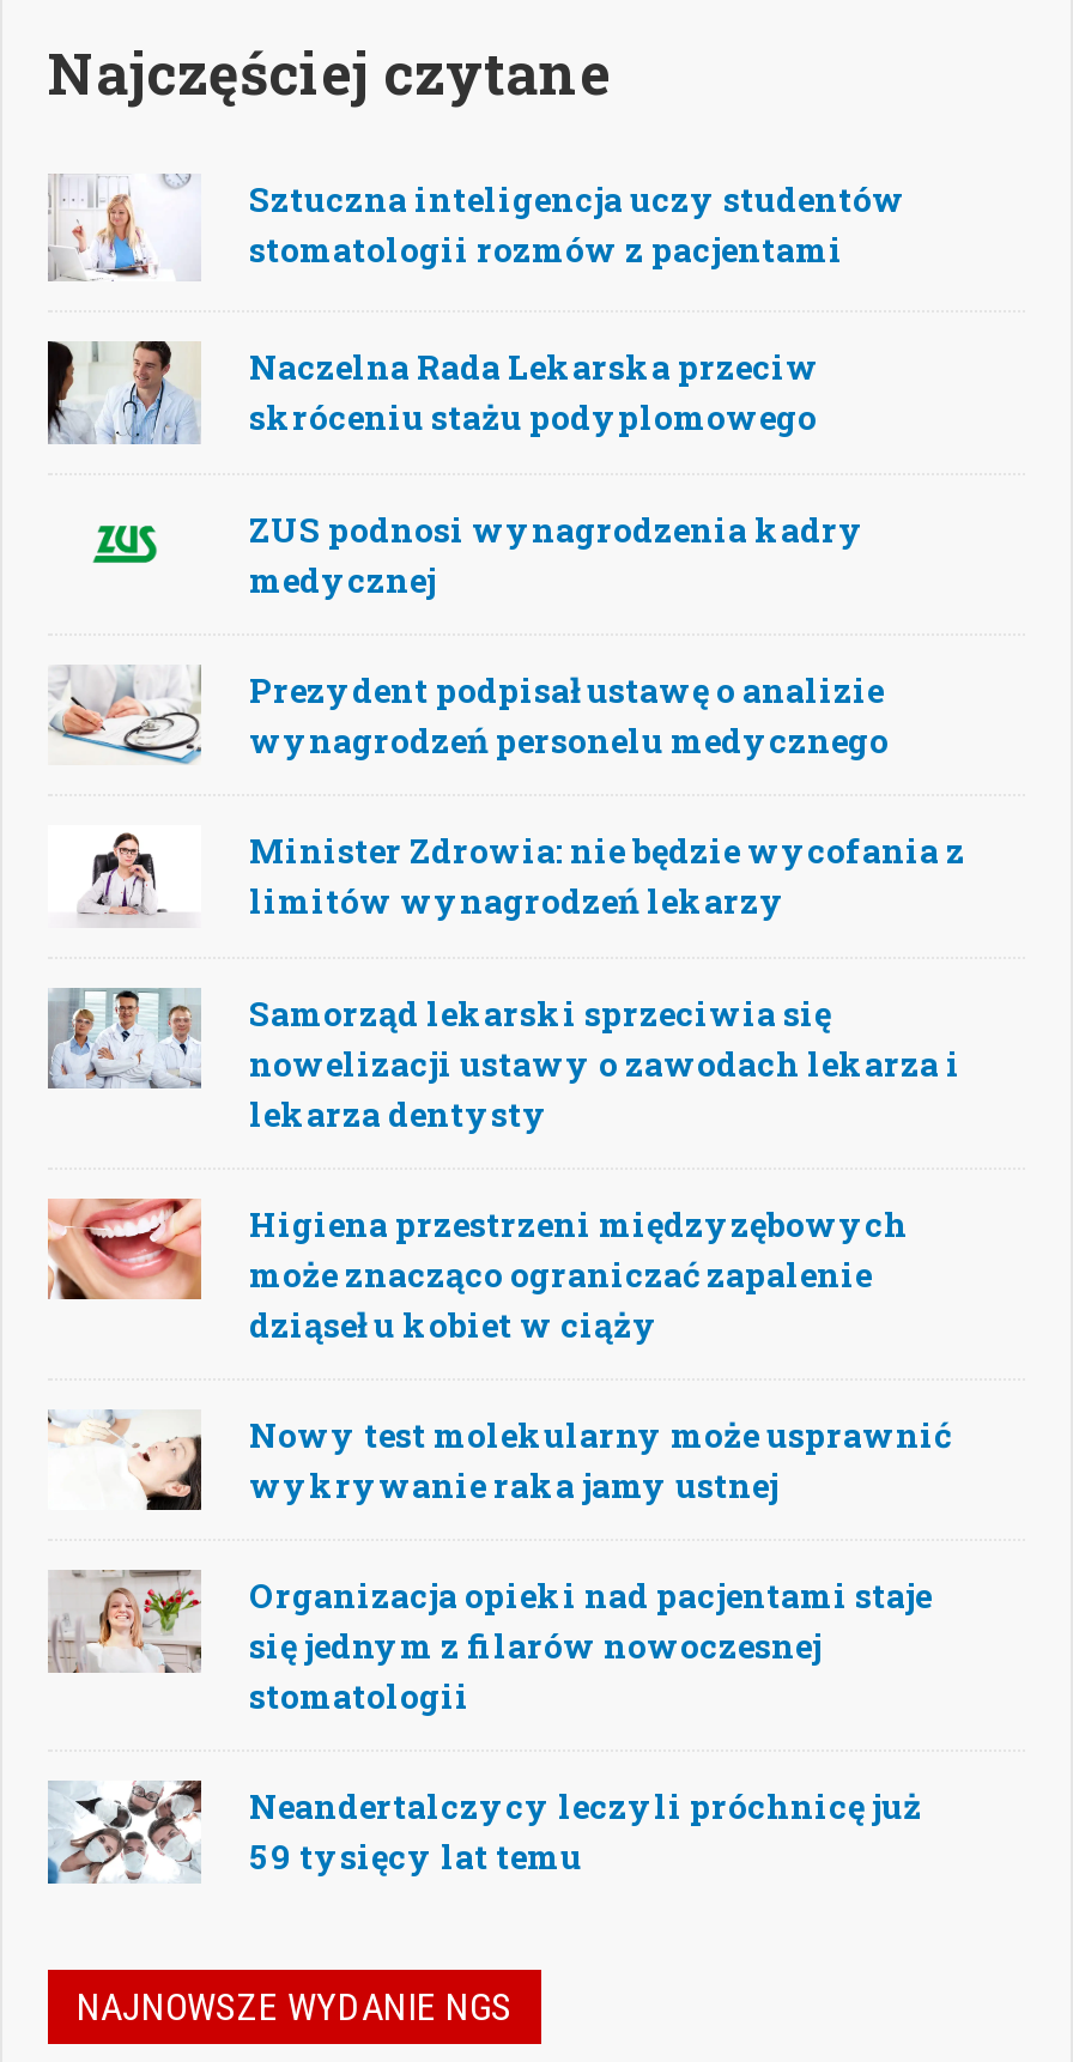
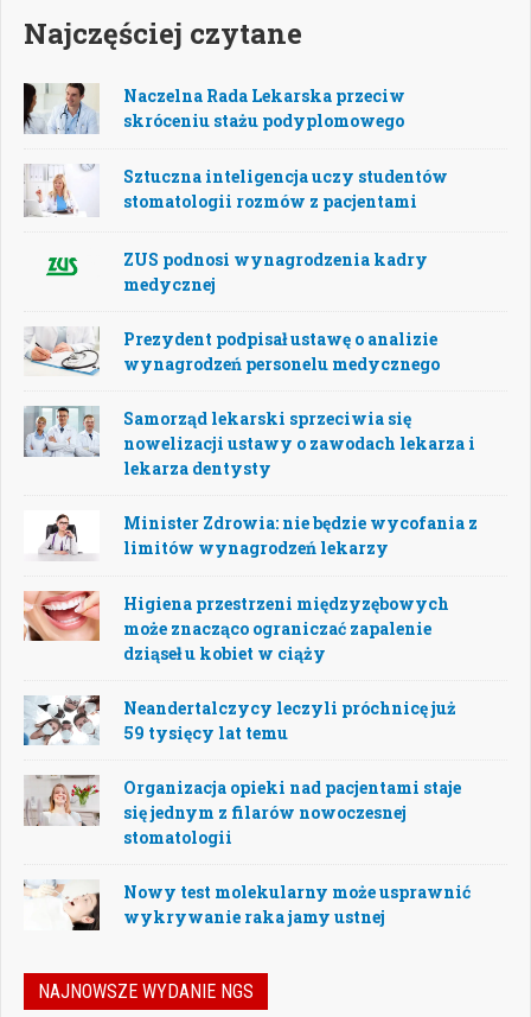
moved down: [image] | Sztuczna inteligencja uczy studentów | stomatologii rozmów z pacjentami

moved up: [image] | Naczelna Rada Lekarska przeciw | skróceniu stażu podyplomowego

moved down: [image] | Minister Zdrowia: nie będzie wycofania z | limitów wynagrodzeń lekarzy

moved up: [image] | Samorząd lekarski sprzeciwia się | nowelizacji ustawy o zawodach lekarza i | lekarza dentysty

moved down: [image] | Nowy test molekularny może usprawnić | wykrywanie raka jamy ustnej

moved up: [image] | Neandertalczycy leczyli próchnicę już | 59 tysięcy lat temu
